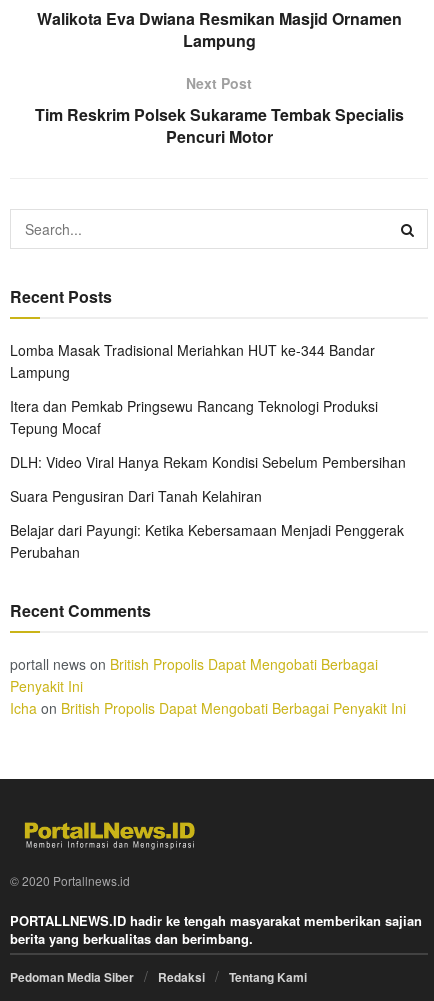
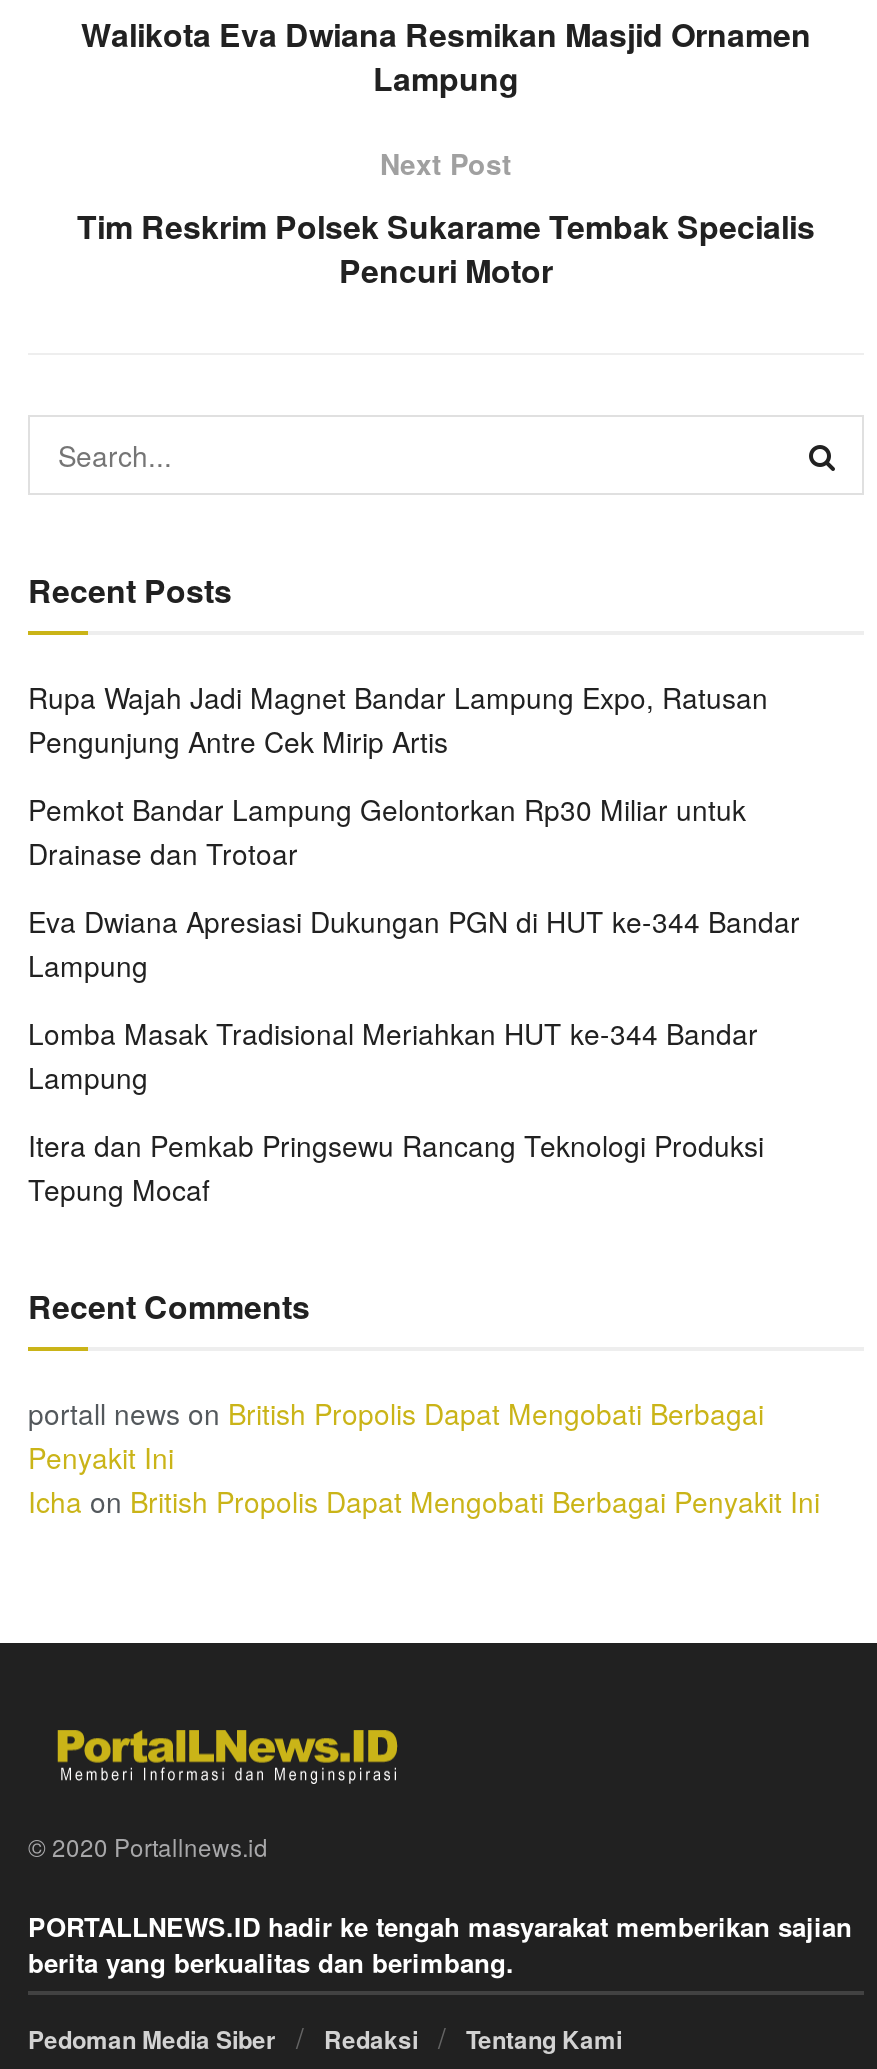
+ Rupa Wajah Jadi Magnet Bandar Lampung Expo, Ratusan
+ Pengunjung Antre Cek Mirip Artis
+ Pemkot Bandar Lampung Gelontorkan Rp30 Miliar untuk
+ Drainase dan Trotoar
+ Eva Dwiana Apresiasi Dukungan PGN di HUT ke-344 Bandar
+ Lampung

moved down: Lomba Masak Tradisional Meriahkan HUT ke-344 Bandar | Lampung | Itera dan Pemkab Pringsewu Rancang Teknologi Produksi | Tepung Mocaf

- DLH: Video Viral Hanya Rekam Kondisi Sebelum Pembersihan
- Suara Pengusiran Dari Tanah Kelahiran
- Belajar dari Payungi: Ketika Kebersamaan Menjadi Penggerak
- Perubahan
